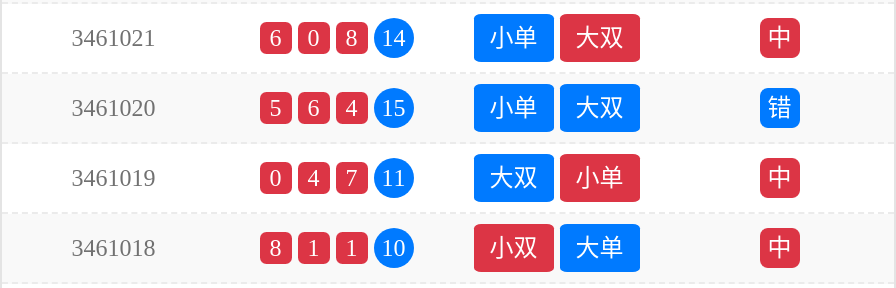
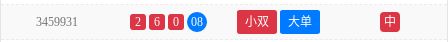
- 3461021
+ 3459931
+ 2

- 8
- 14
- 小单
- 大双
- 中
- 3461020
- 5
- 6
- 4
- 15
- 小单
- 大双
- 错
- 3461019
- 0
- 4
- 7
- 11
- 大双
- 小单
- 中
- 3461018
- 8
- 1
- 1
- 10
+ 08
